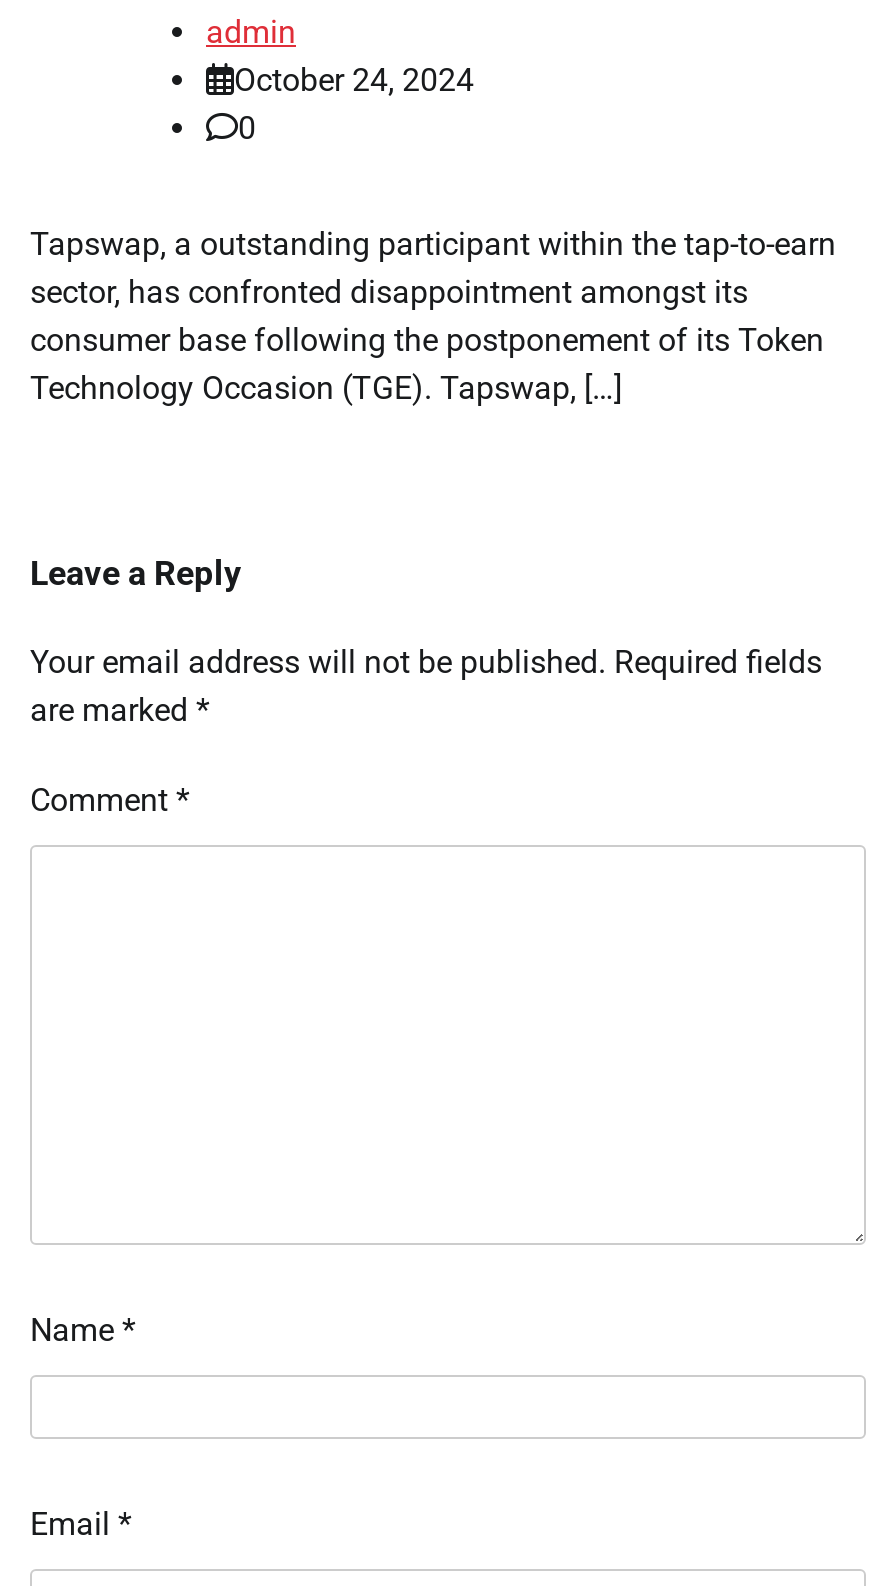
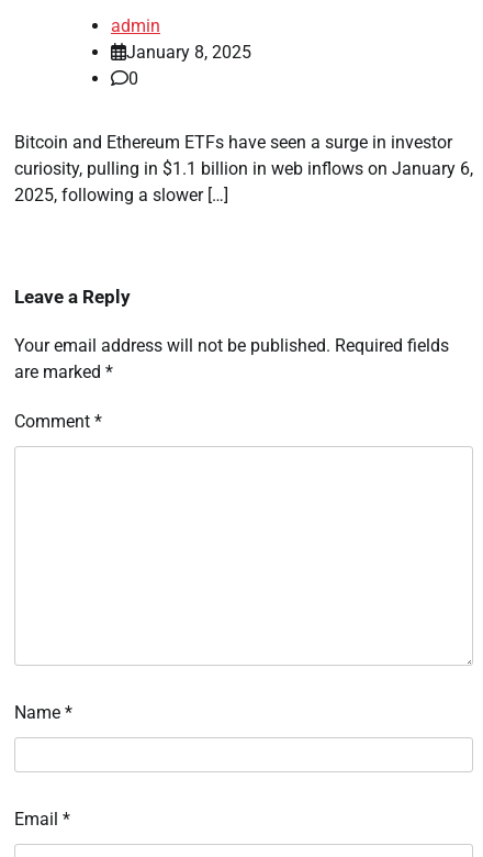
- October 24, 2024
+ January 8, 2025

- Tapswap, a outstanding participant within the tap-to-earn
- sector, has confronted disappointment amongst its
- consumer base following the postponement of its Token
- Technology Occasion (TGE). Tapswap, […]
+ Bitcoin and Ethereum ETFs have seen a surge in investor
+ curiosity, pulling in $1.1 billion in web inflows on January 6,
+ 2025, following a slower […]
